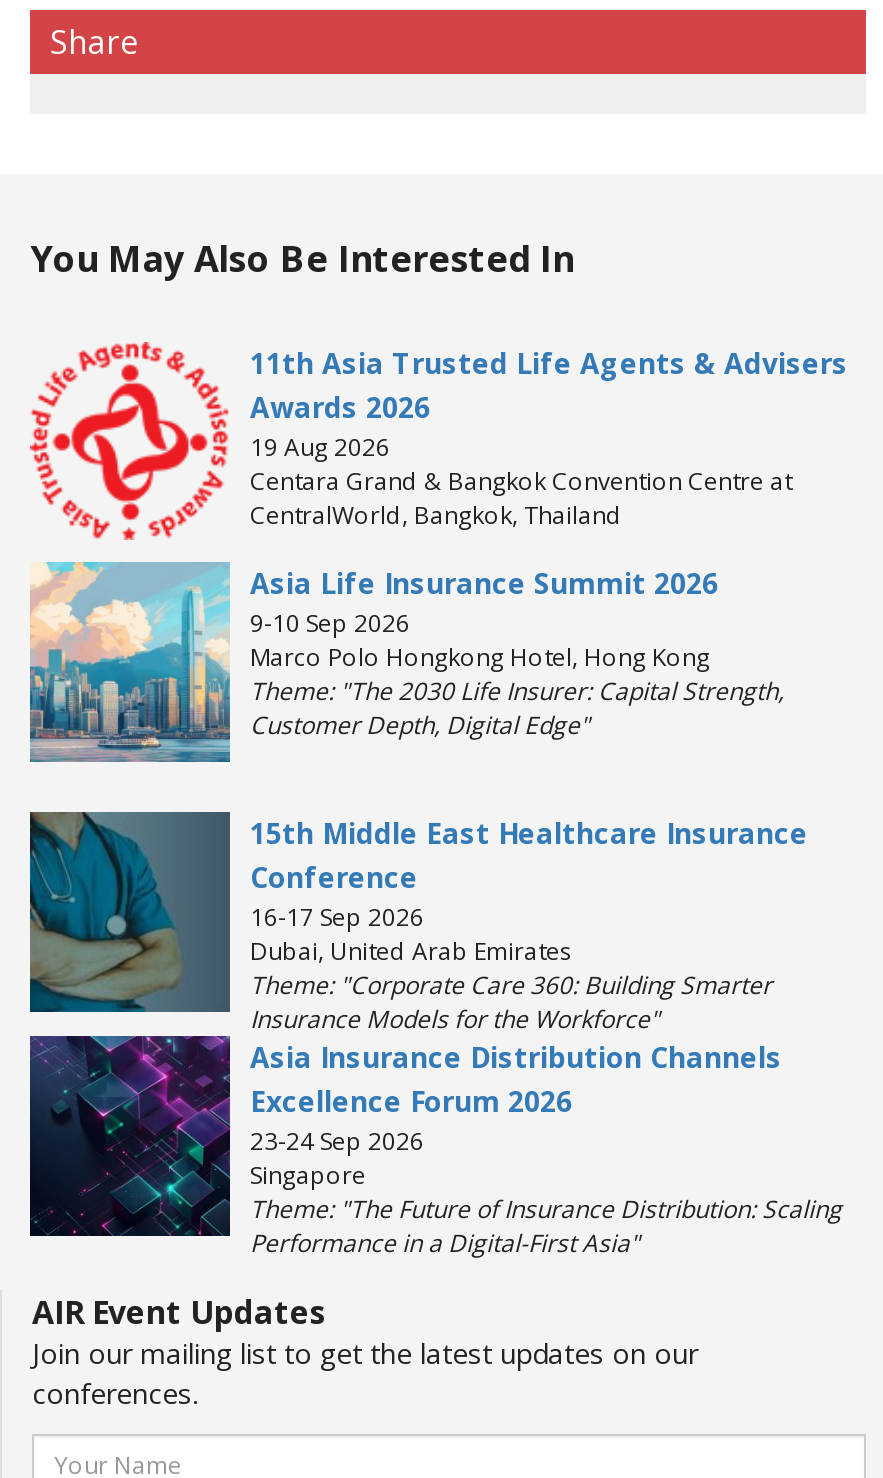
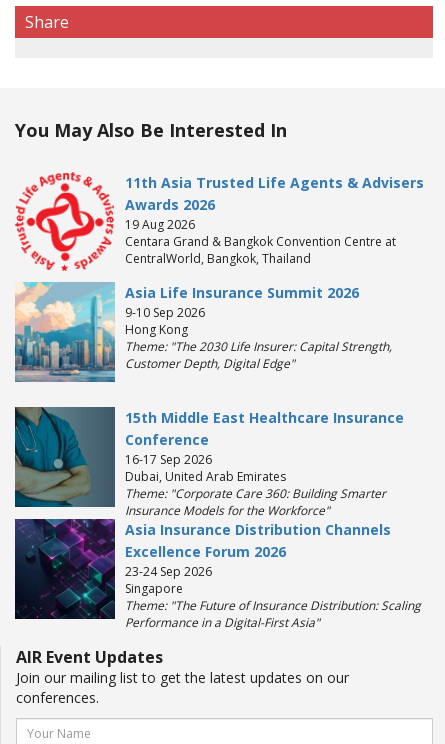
- Marco Polo Hongkong Hotel, Hong Kong
+ Hong Kong
